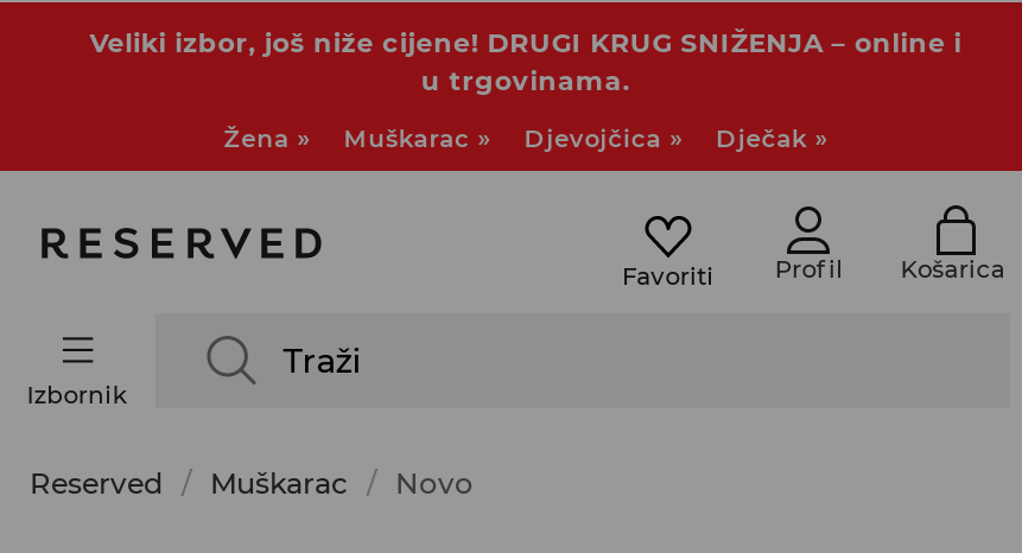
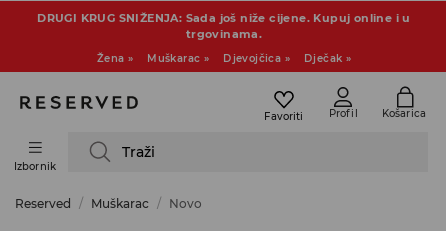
- Veliki izbor, još niže cijene! DRUGI KRUG SNIŽENJA – online i
- u trgovinama.
+ DRUGI KRUG SNIŽENJA: Sada još niže cijene. Kupuj online i u
+ trgovinama.
